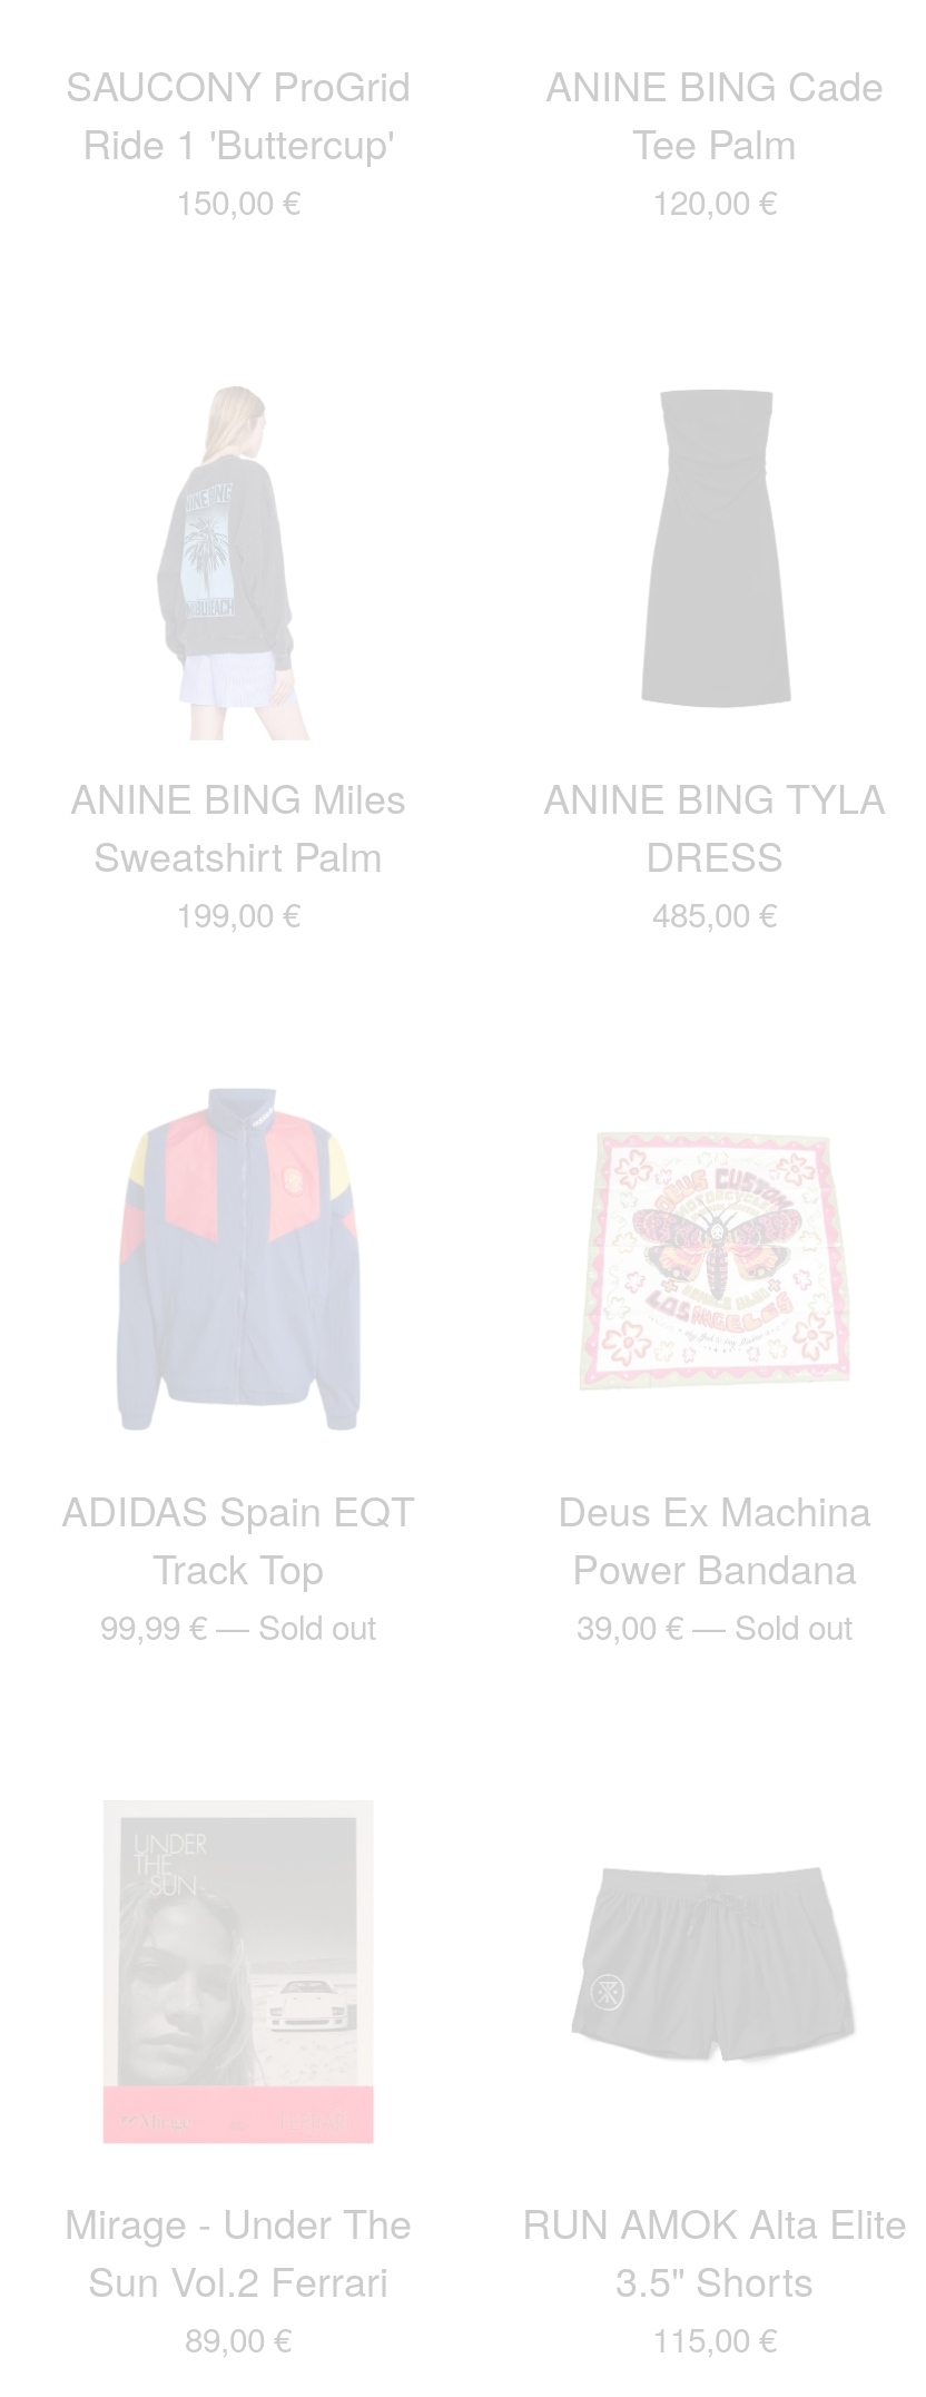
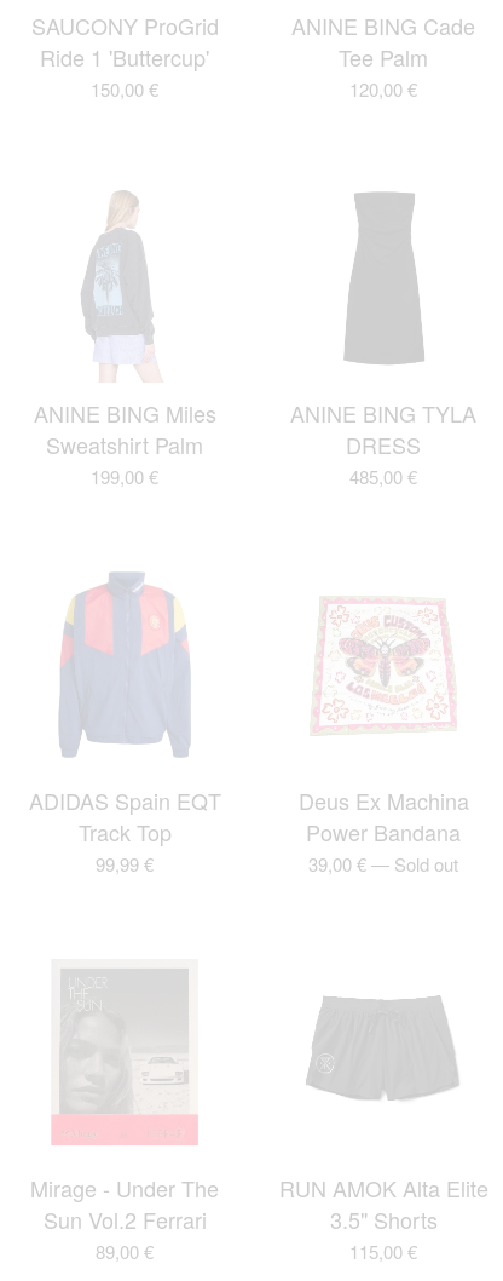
- 99,99 €— Sold out
+ 99,99 €
